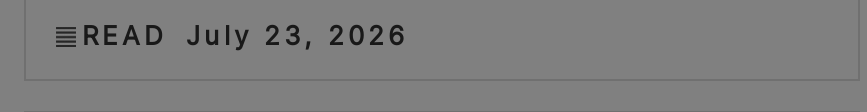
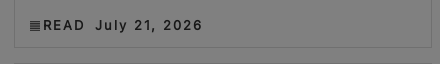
- READ July 23, 2026
+ READ July 21, 2026
